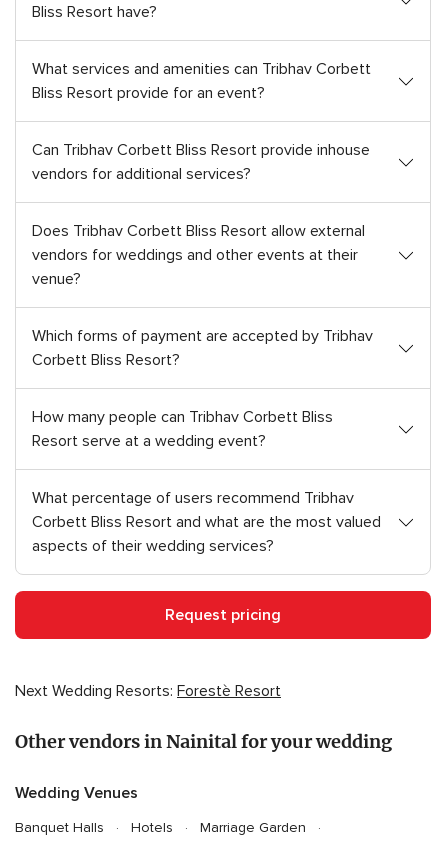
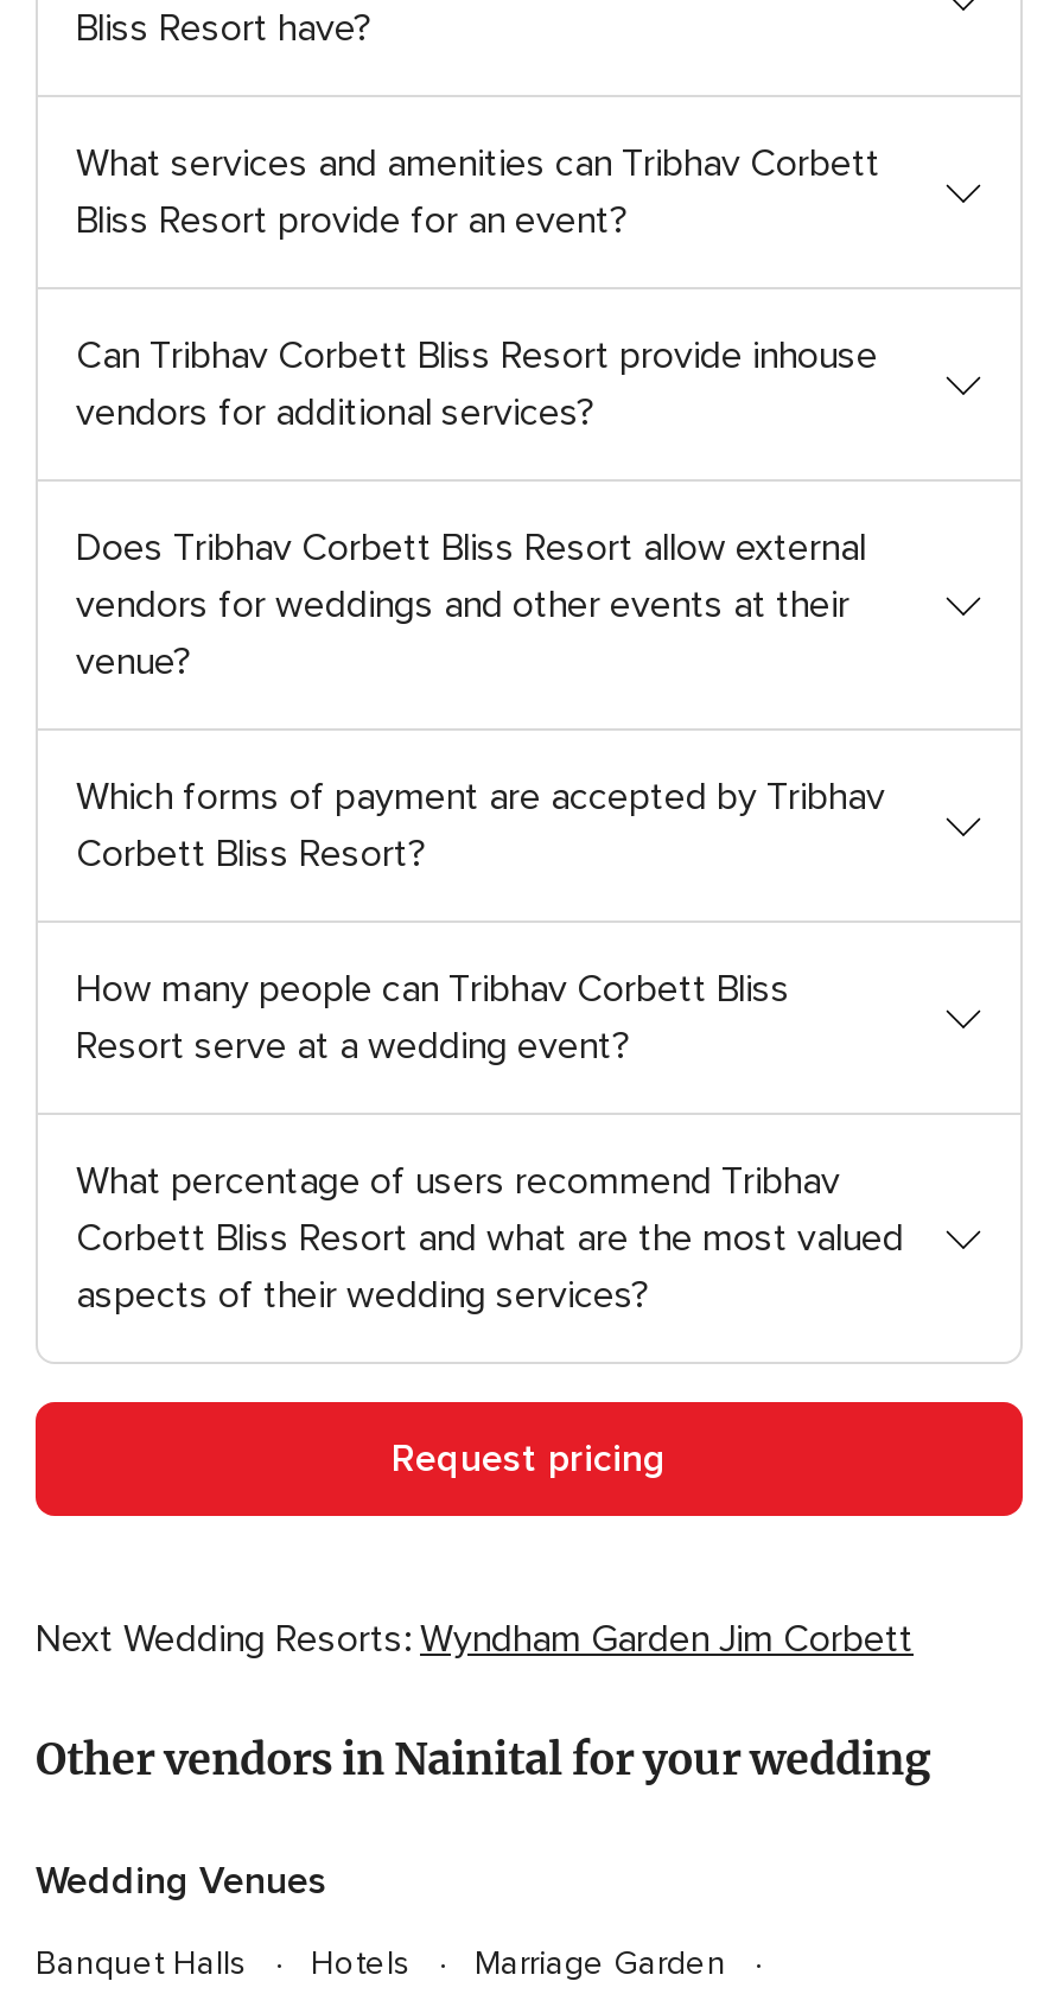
- Next Wedding Resorts: Forestè Resort
+ Next Wedding Resorts: Wyndham Garden Jim Corbett
